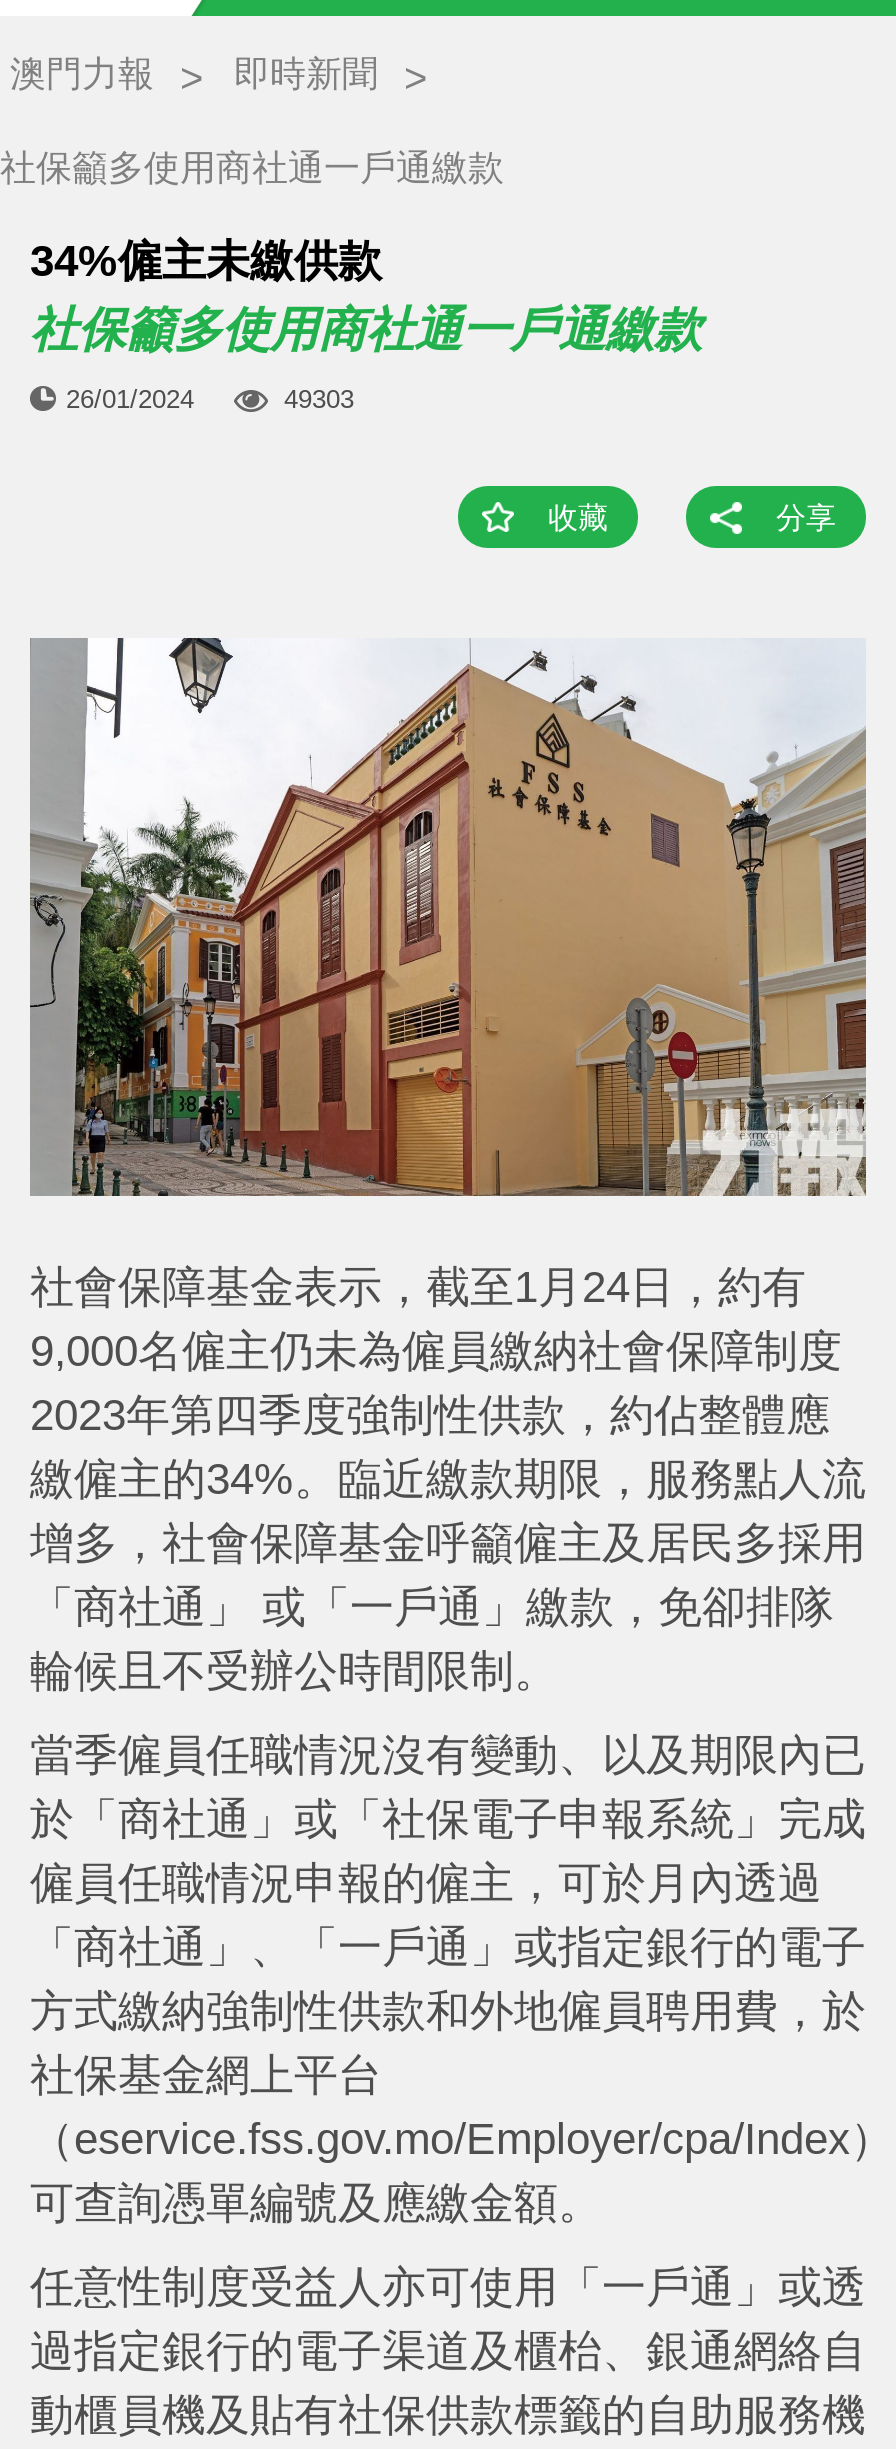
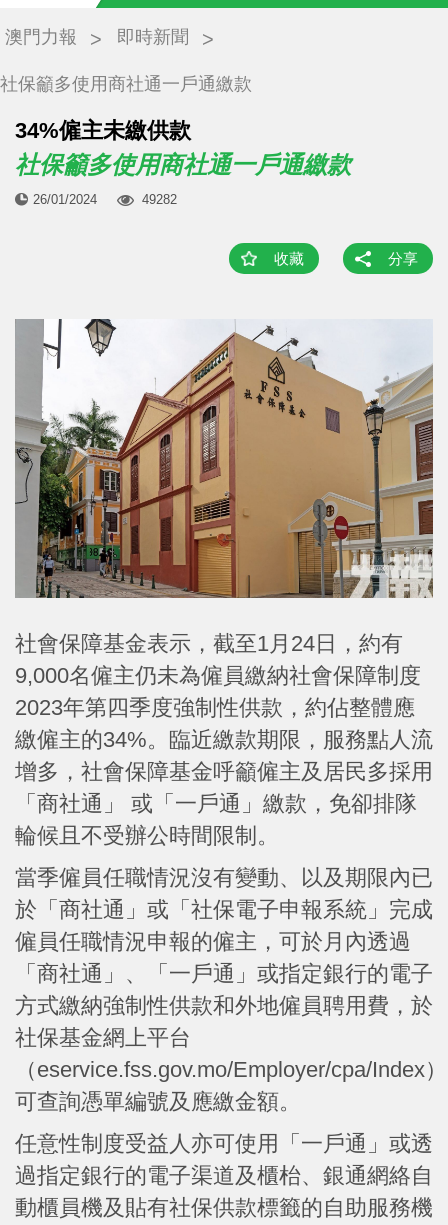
- 49303
+ 49282
